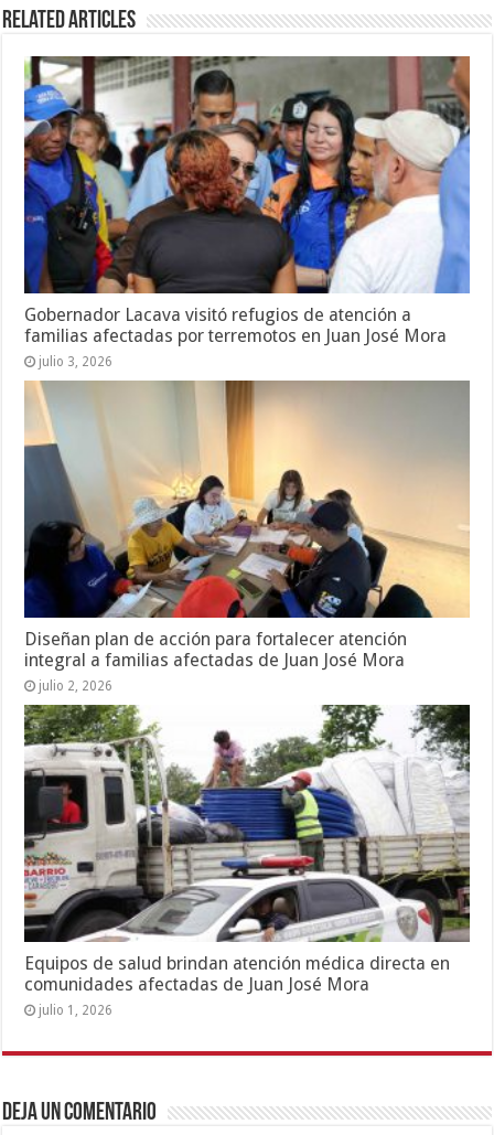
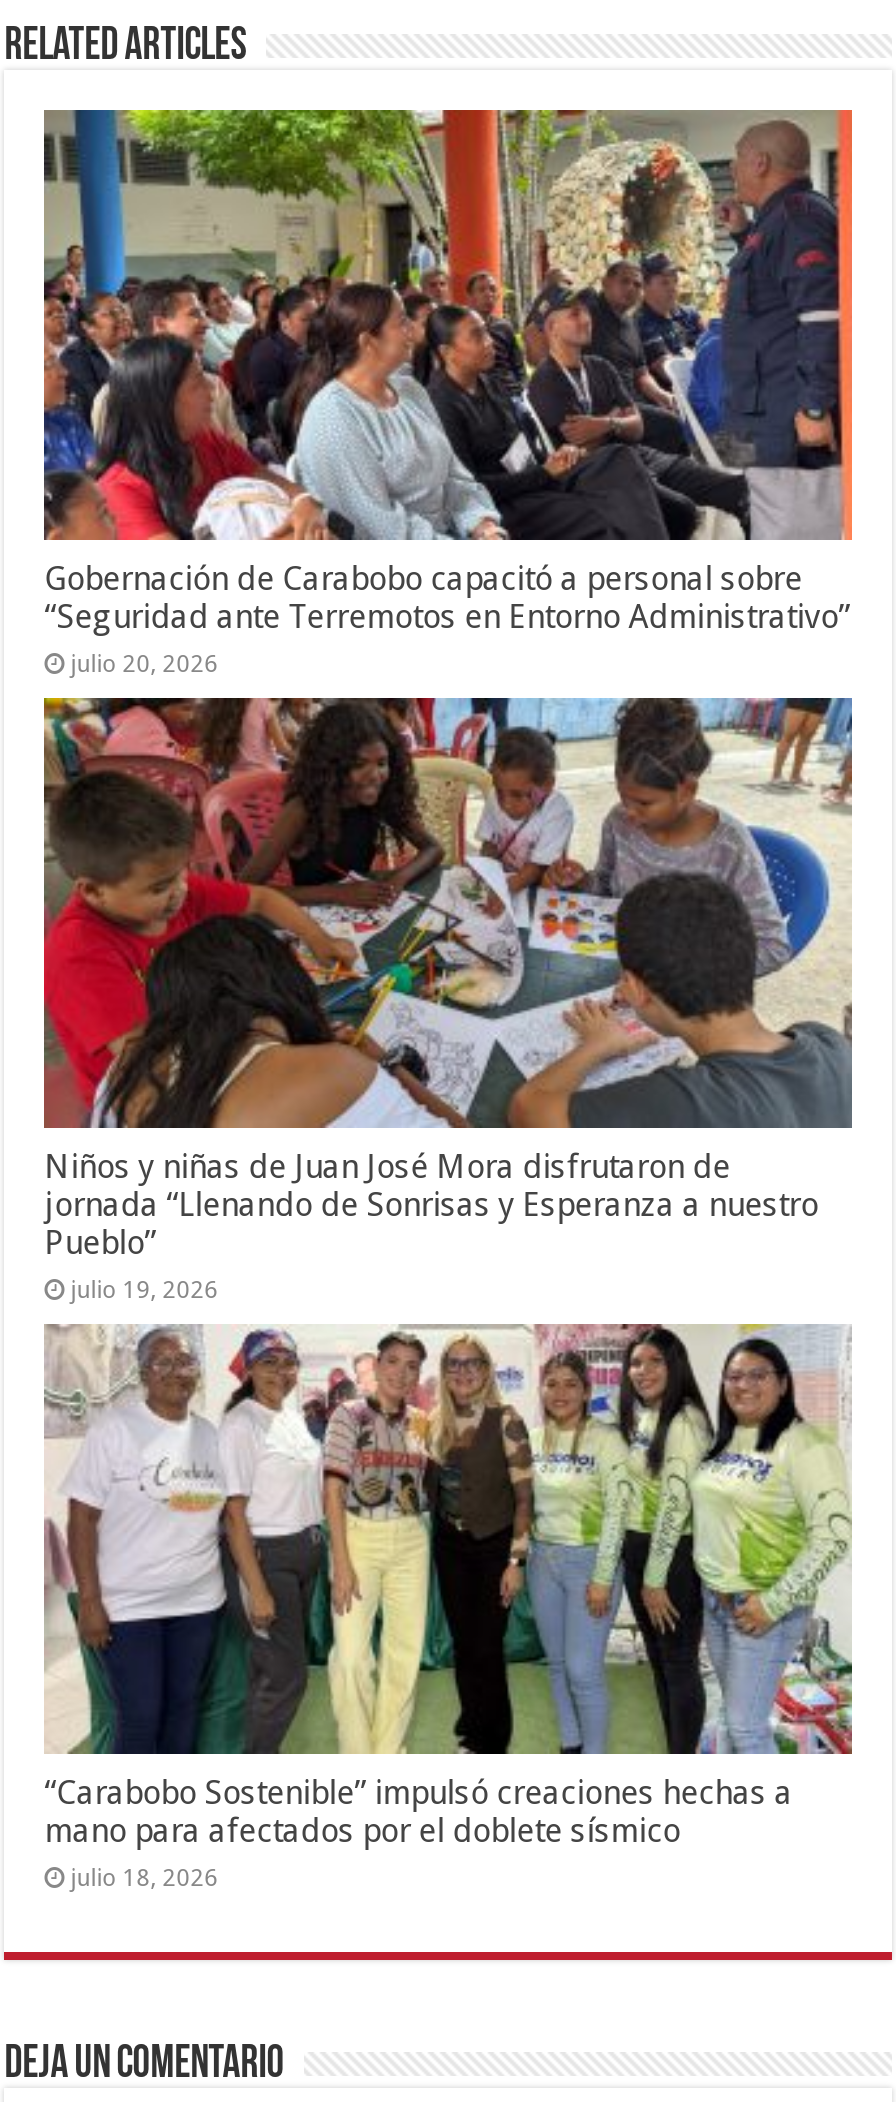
- [image]
- Gobernador Lacava visitó refugios de atención a
- familias afectadas por terremotos en Juan José Mora
- julio 3, 2026
+ [image]
+ Gobernación de Carabobo capacitó a personal sobre
+ “Seguridad ante Terremotos en Entorno Administrativo”
+ julio 20, 2026

- [image]
- Diseñan plan de acción para fortalecer atención
- integral a familias afectadas de Juan José Mora
- julio 2, 2026
+ [image]
+ Niños y niñas de Juan José Mora disfrutaron de
+ jornada “Llenando de Sonrisas y Esperanza a nuestro
+ Pueblo”
+ julio 19, 2026

- [image]
- Equipos de salud brindan atención médica directa en
- comunidades afectadas de Juan José Mora
- julio 1, 2026
+ [image]
+ “Carabobo Sostenible” impulsó creaciones hechas a
+ mano para afectados por el doblete sísmico
+ julio 18, 2026
